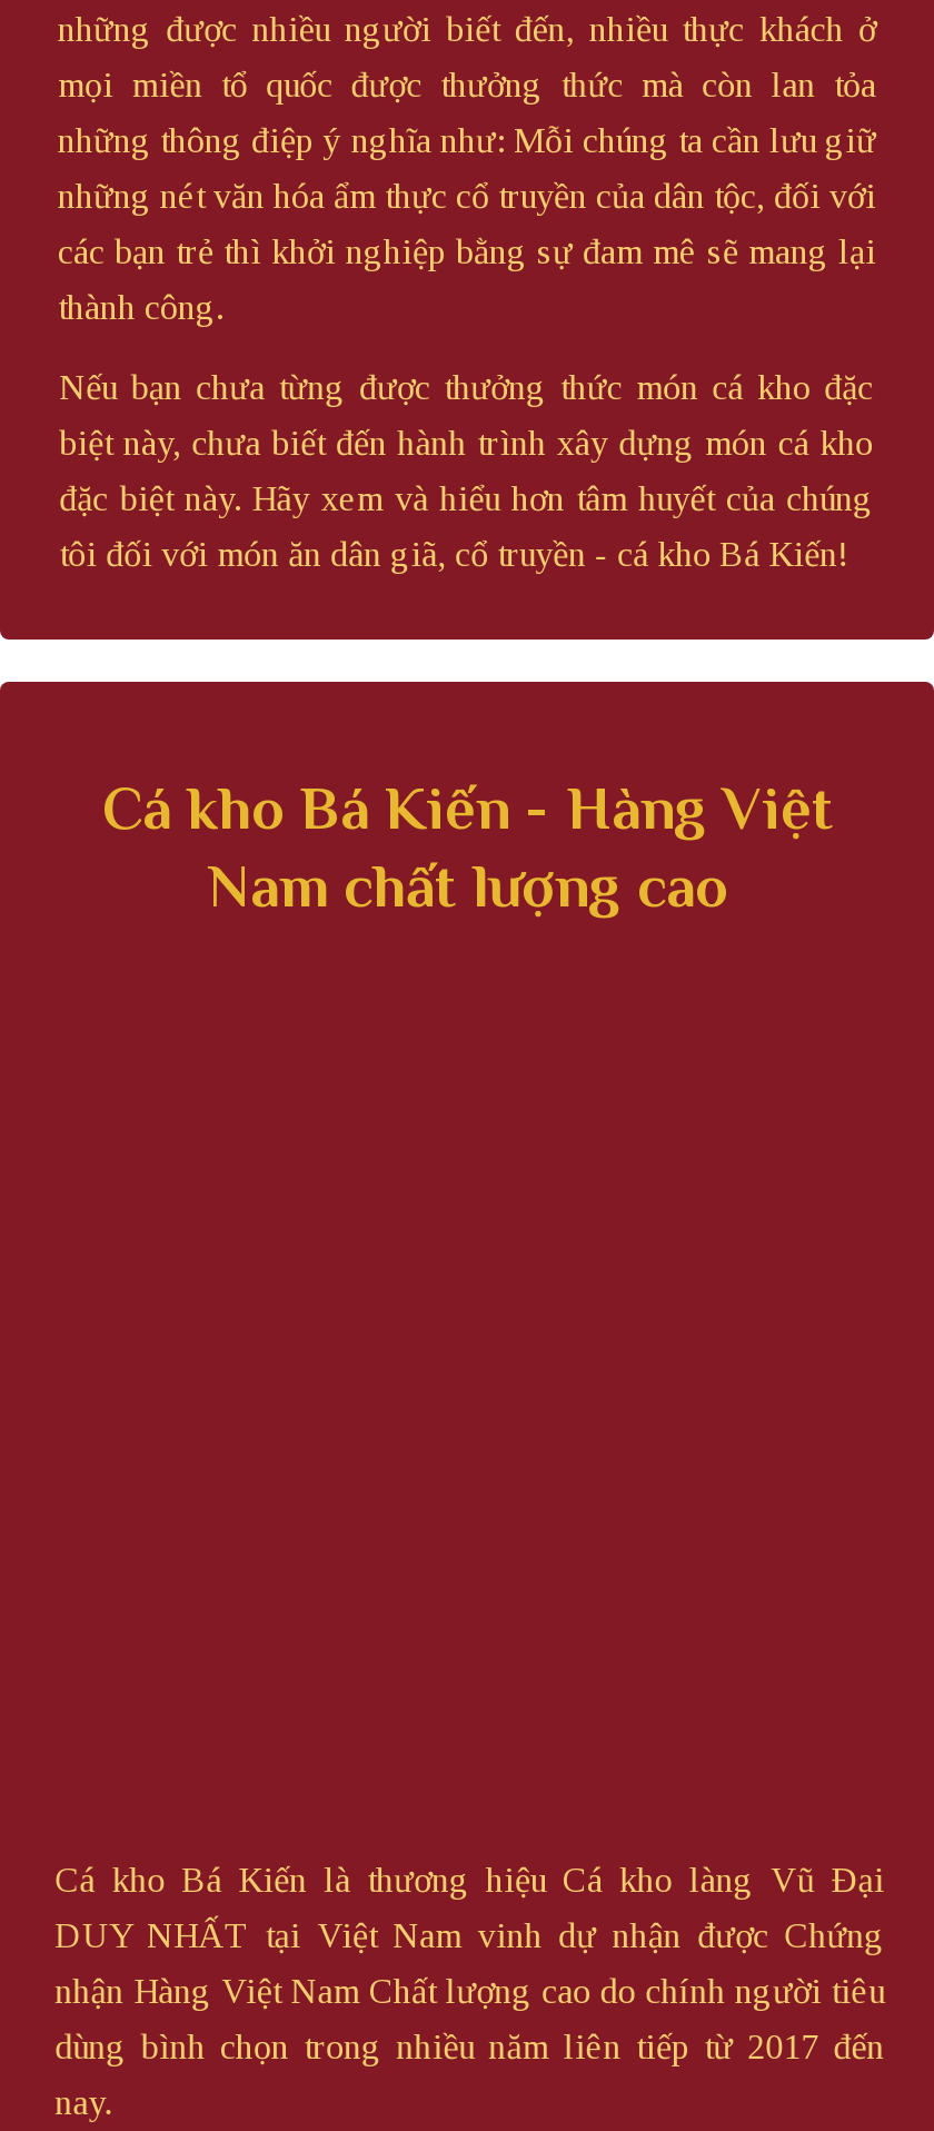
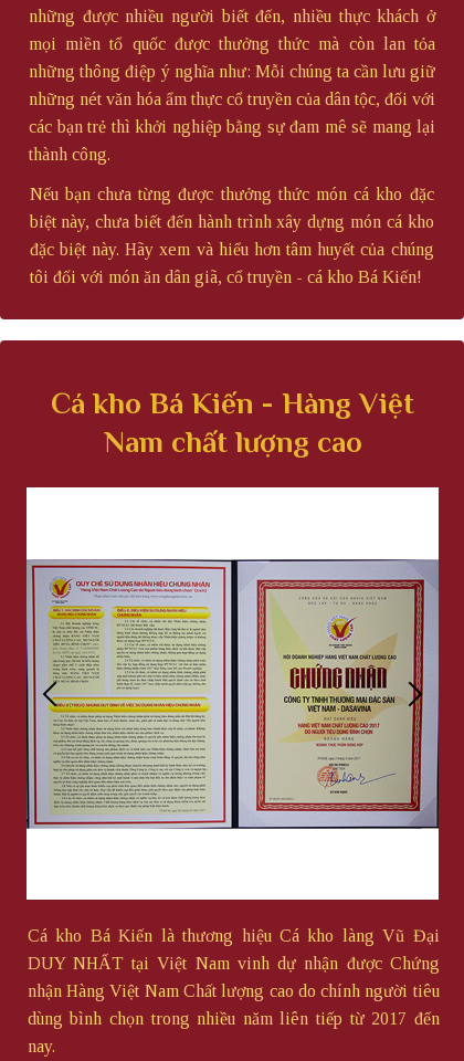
+ [image]
